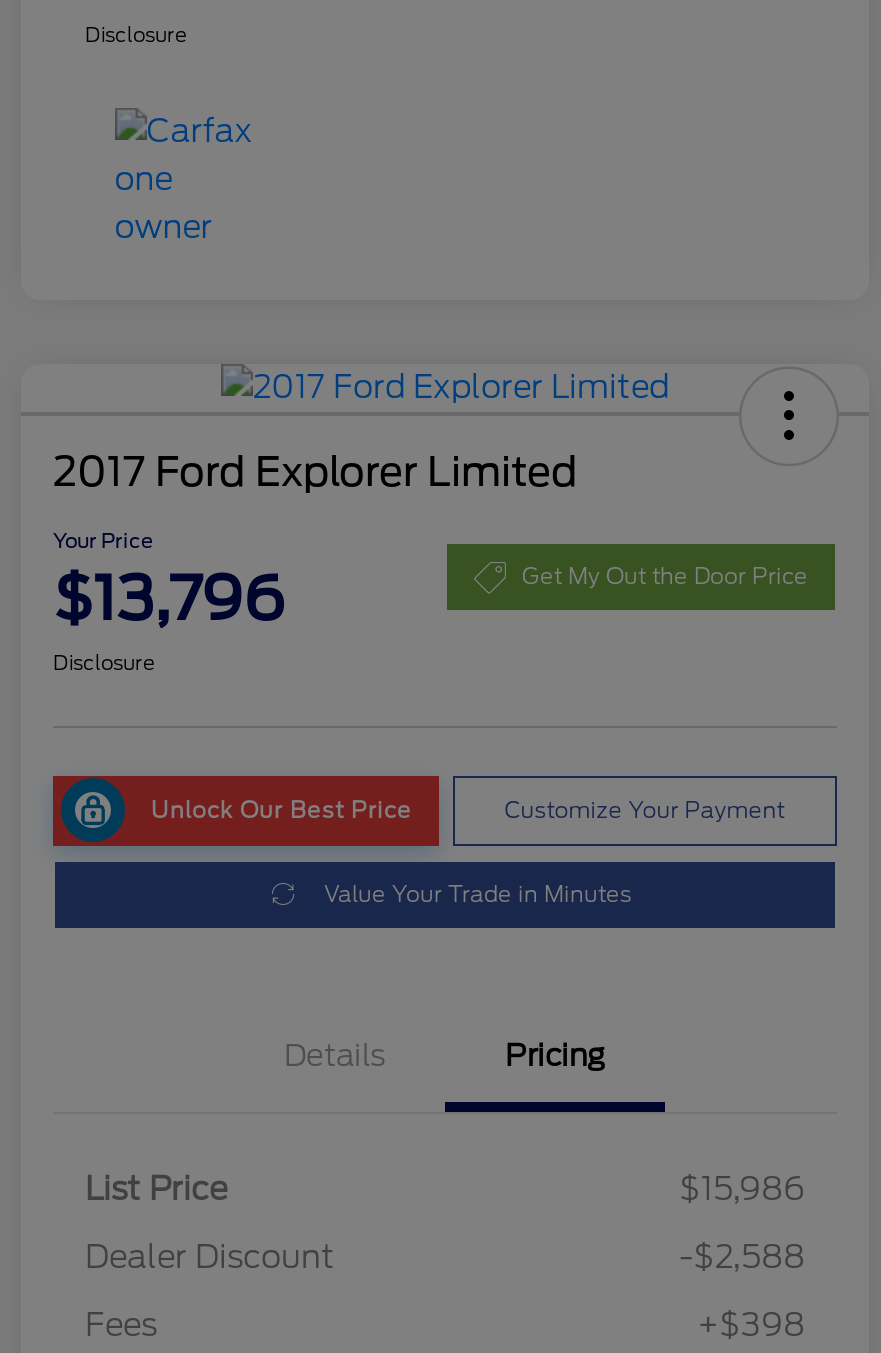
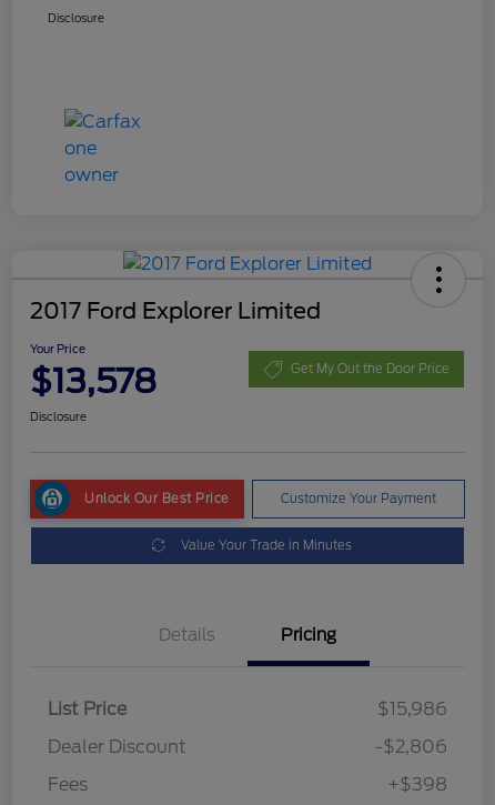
- $13,796
+ $13,578

- -$2,588
+ -$2,806
